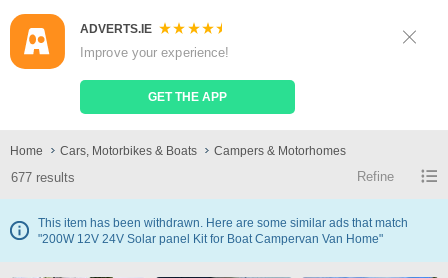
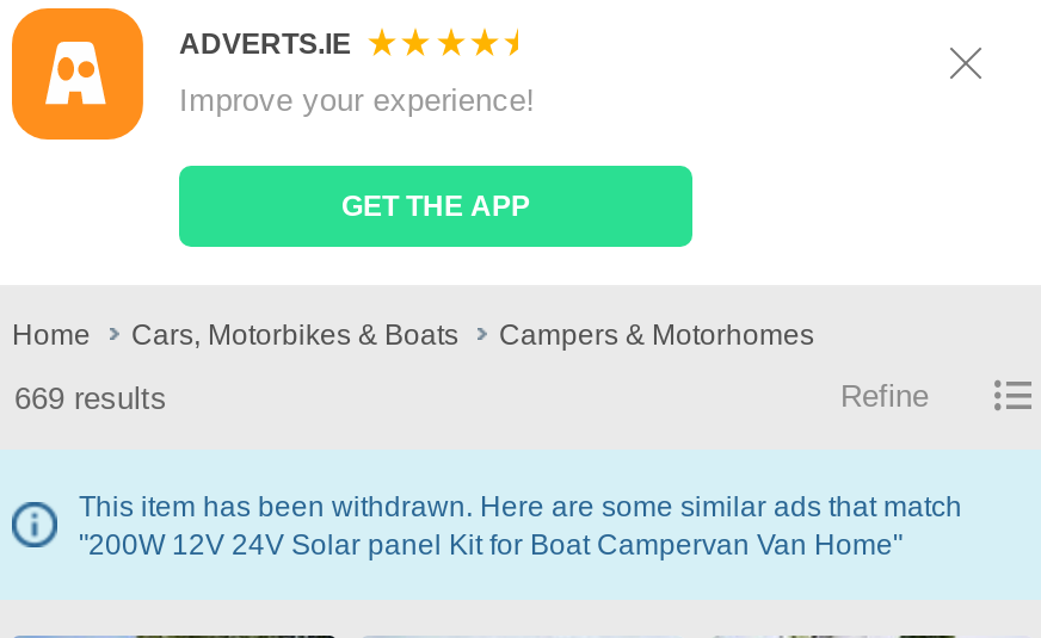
- 677 results
+ 669 results
